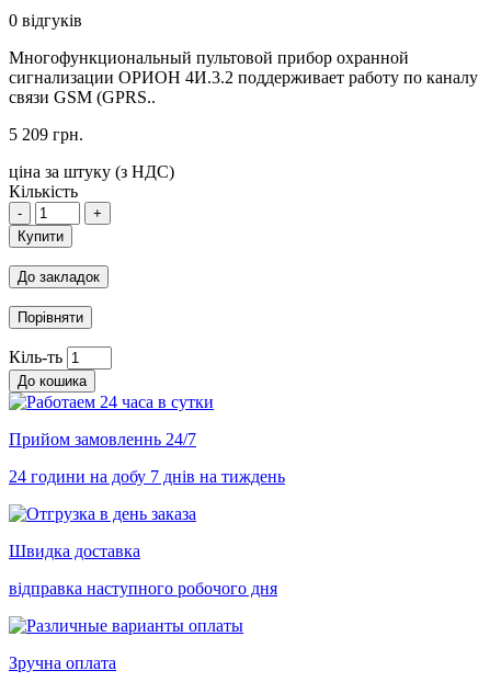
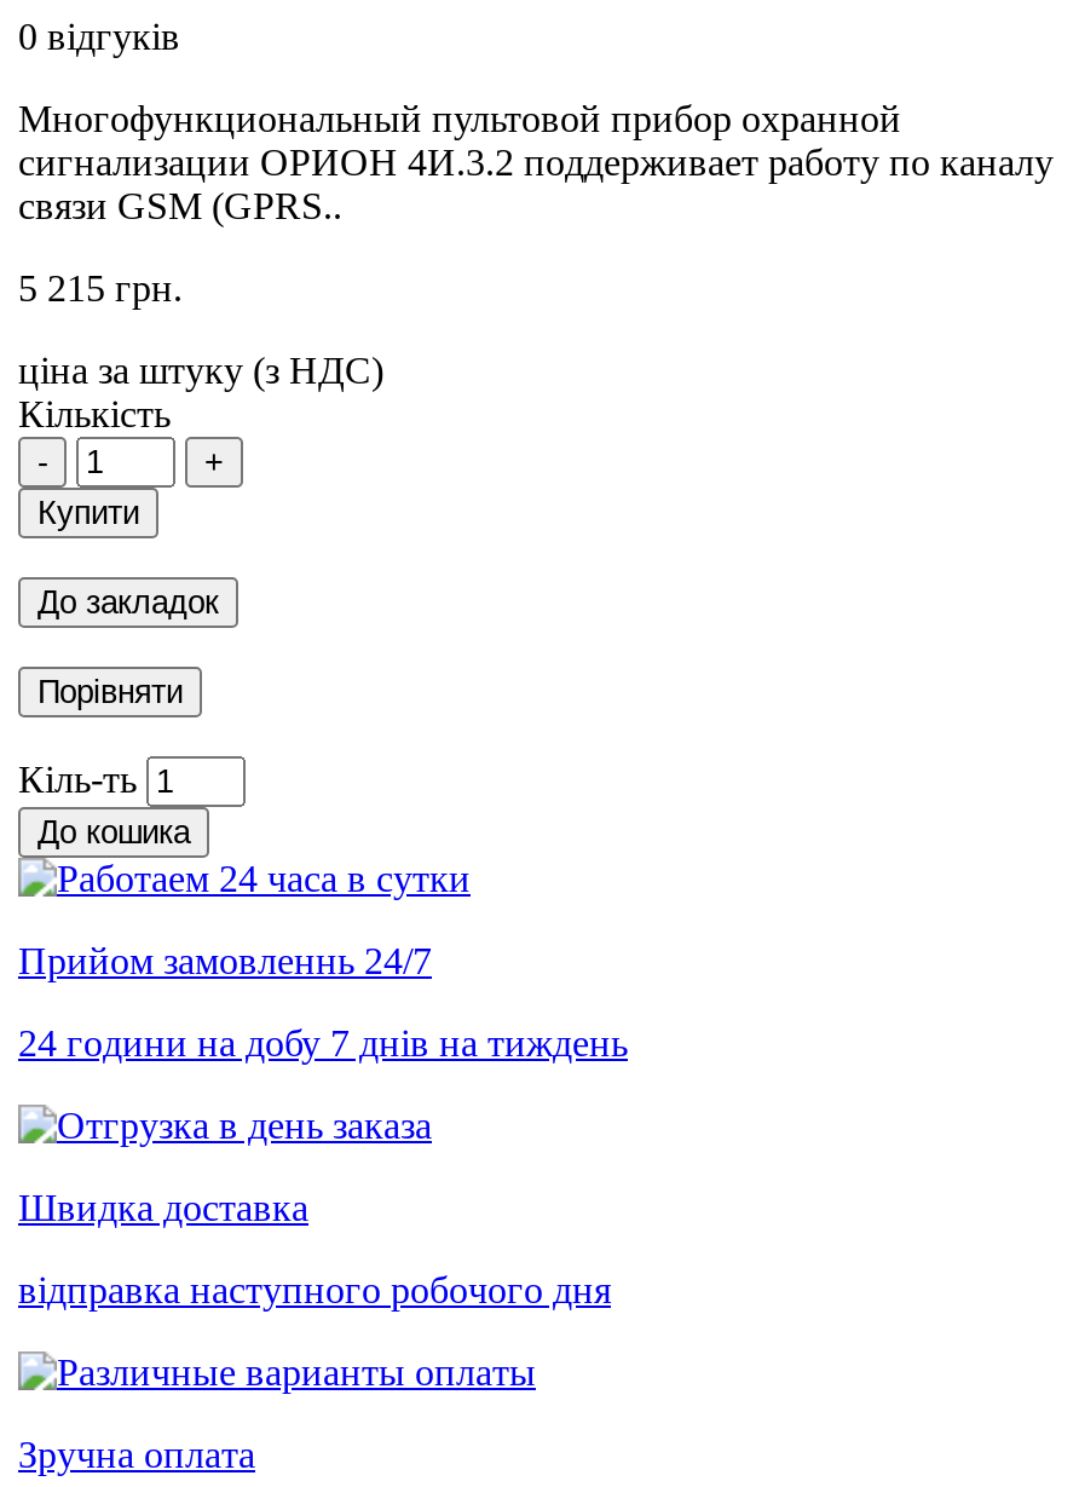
- 5 209 грн.
+ 5 215 грн.
